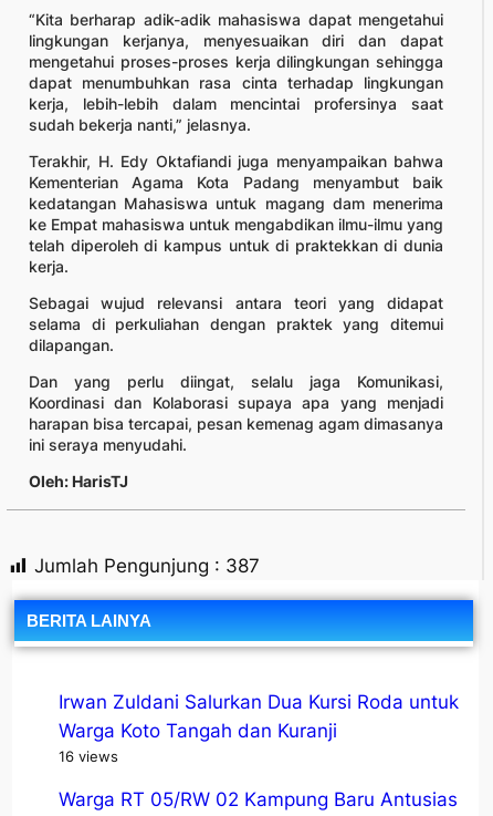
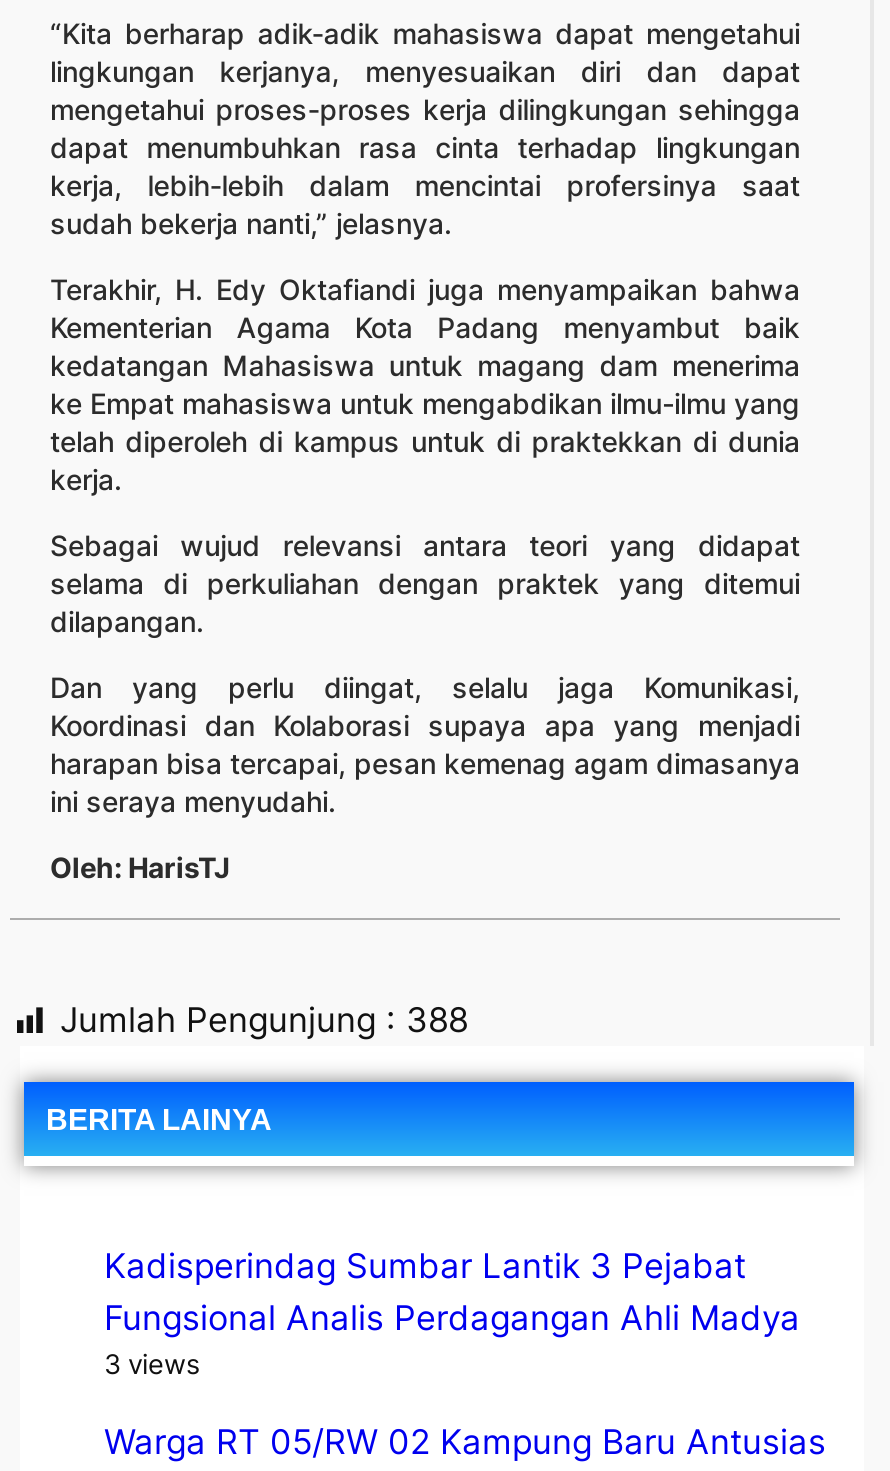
- Jumlah Pengunjung : 387
+ Jumlah Pengunjung : 388

- Irwan Zuldani Salurkan Dua Kursi Roda untuk
- Warga Koto Tangah dan Kuranji
- 16 views
+ Kadisperindag Sumbar Lantik 3 Pejabat
+ Fungsional Analis Perdagangan Ahli Madya
+ 3 views
